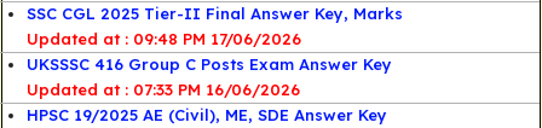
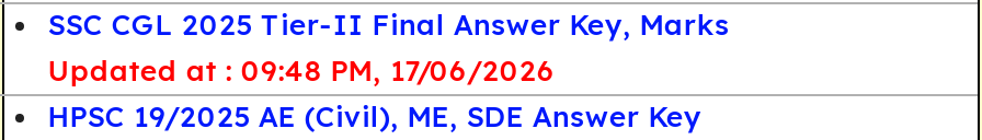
- 09:48 PM 17/06/2026
- UKSSSC 416 Group C Posts Exam Answer Key
- 07:33 PM 16/06/2026
+ 09:48 PM, 17/06/2026
